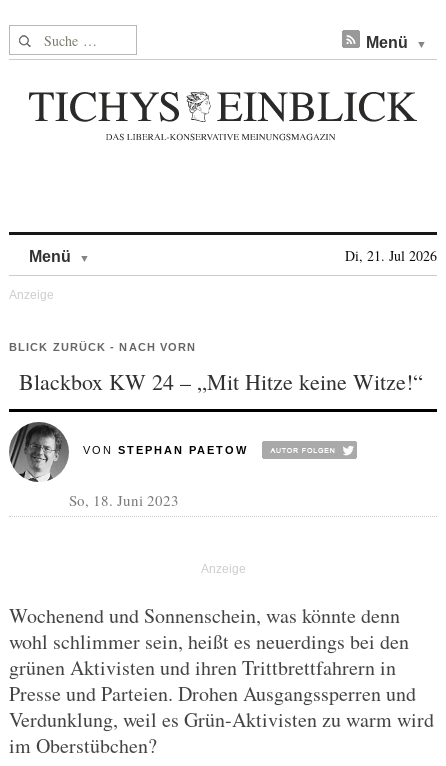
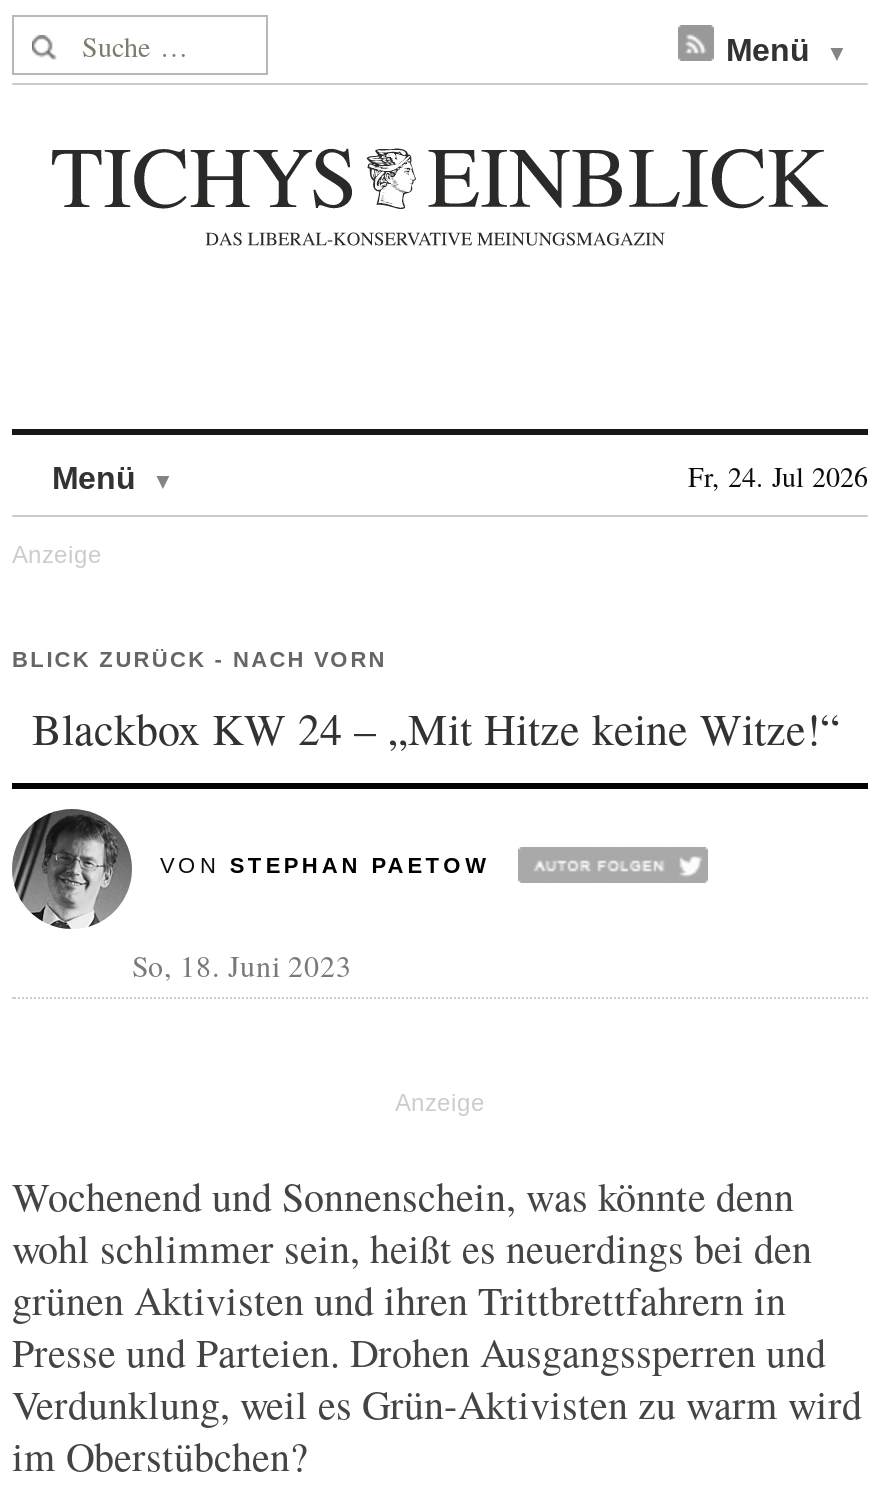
- Di, 21. Jul 2026
+ Fr, 24. Jul 2026
